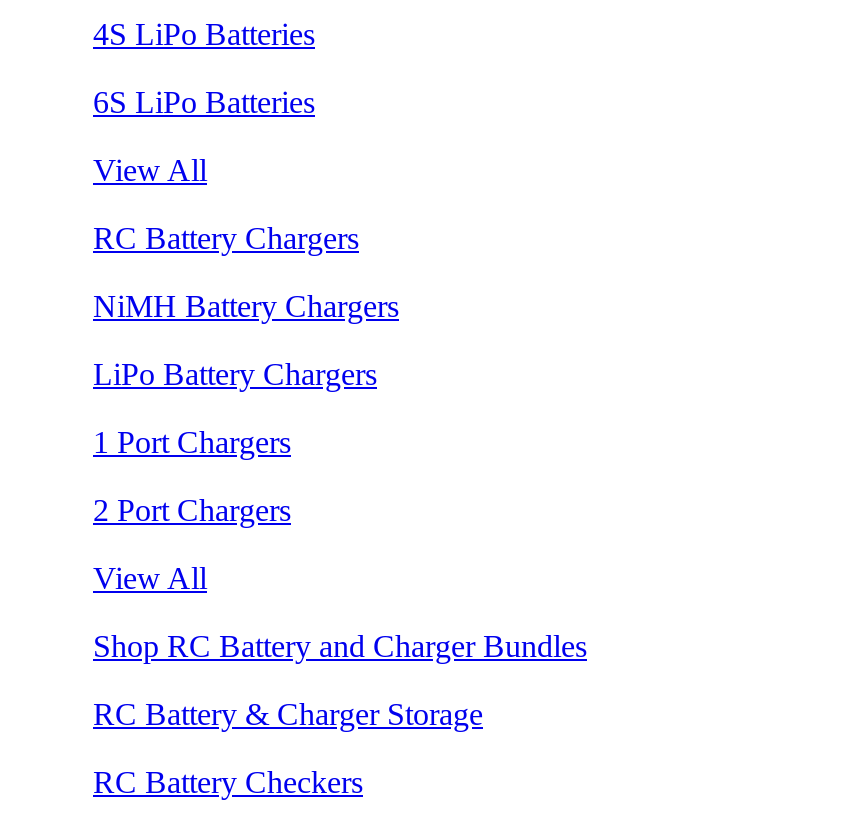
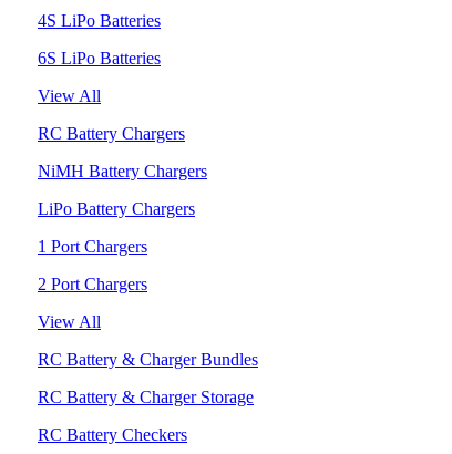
- Shop RC Battery and Charger Bundles
+ RC Battery & Charger Bundles
